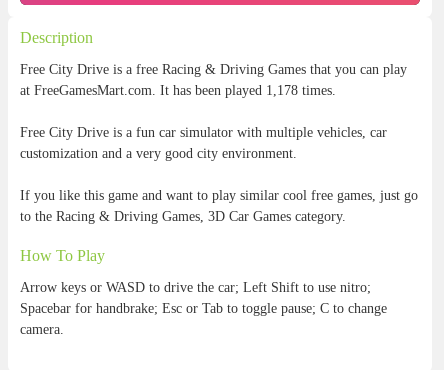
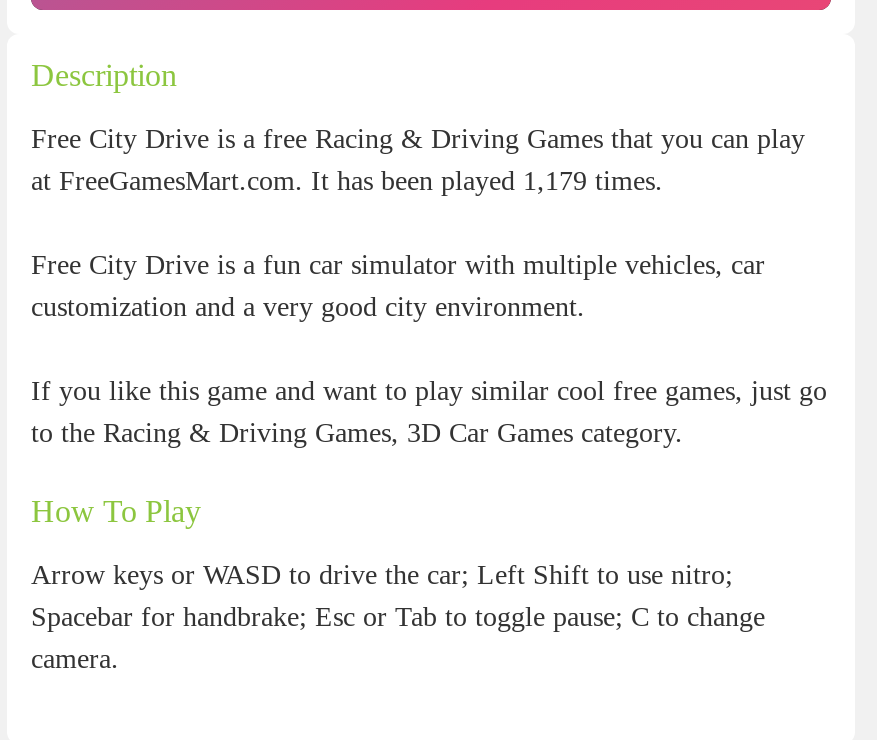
- at FreeGamesMart.com. It has been played 1,178 times.
+ at FreeGamesMart.com. It has been played 1,179 times.
